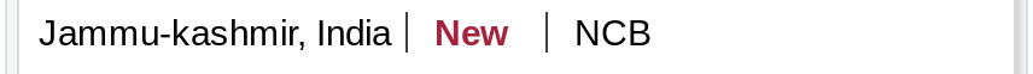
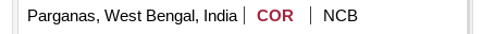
- Jammu-kashmir, India
- New
+ Parganas, West Bengal, India
+ COR
